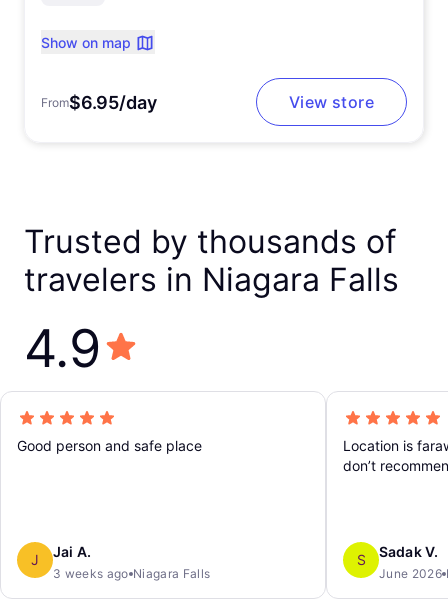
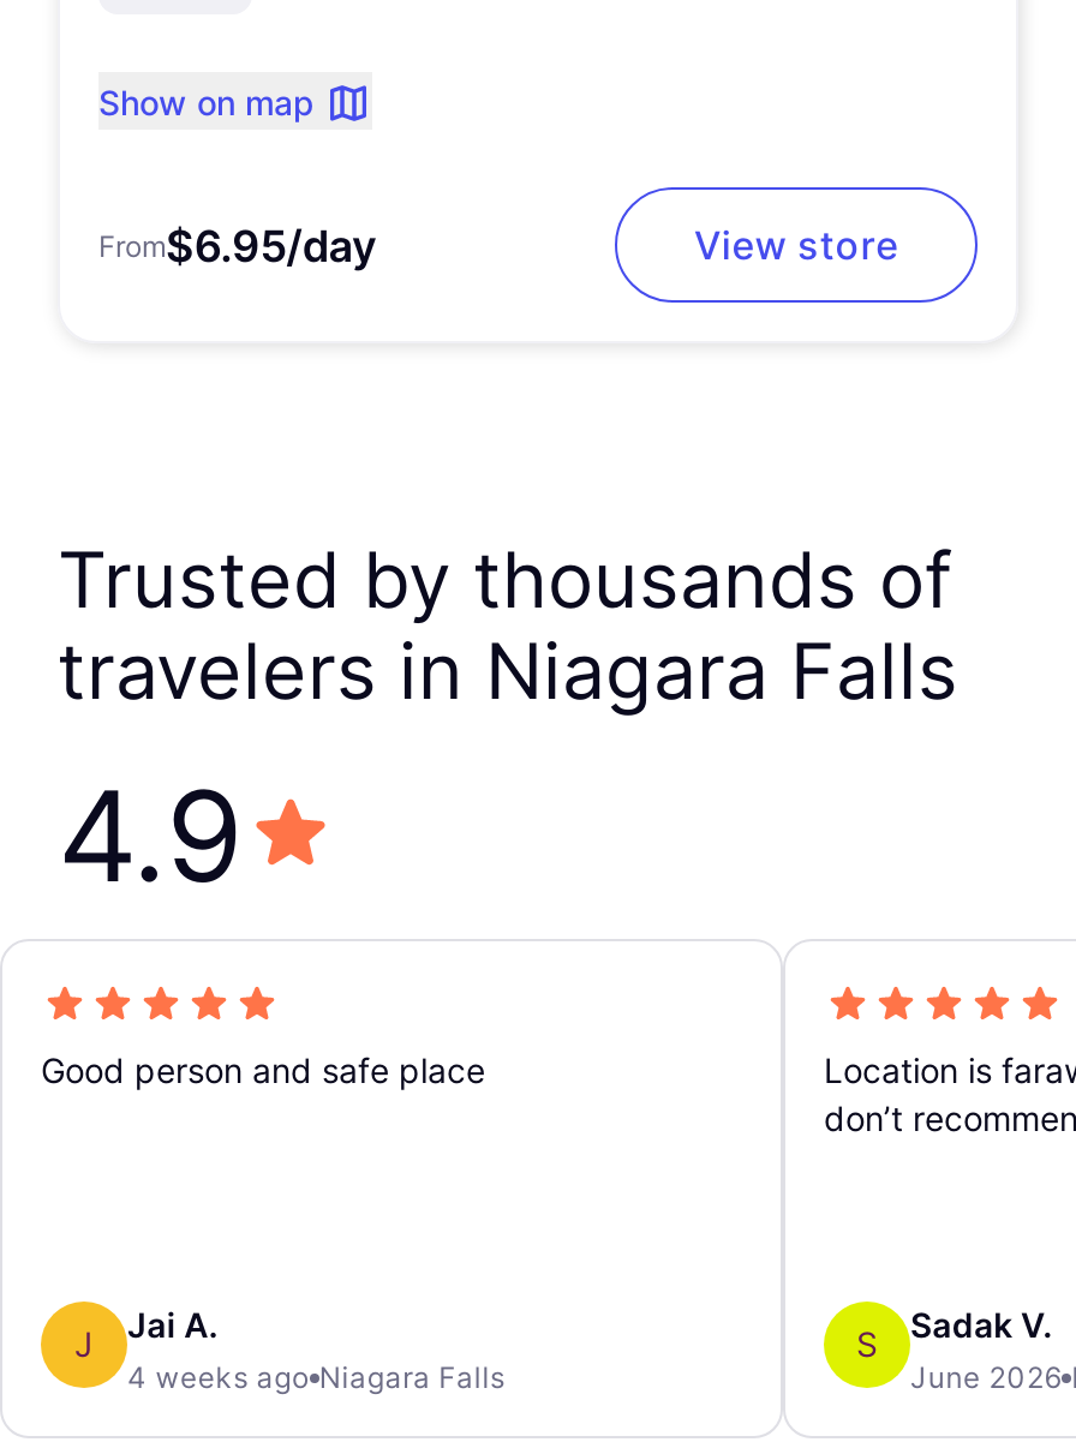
- 3 weeks ago Niagara Falls
+ 4 weeks ago Niagara Falls
